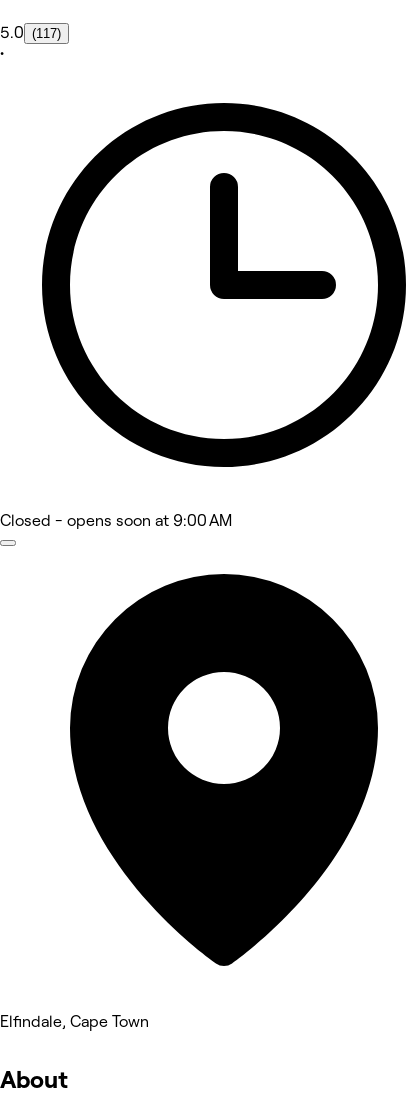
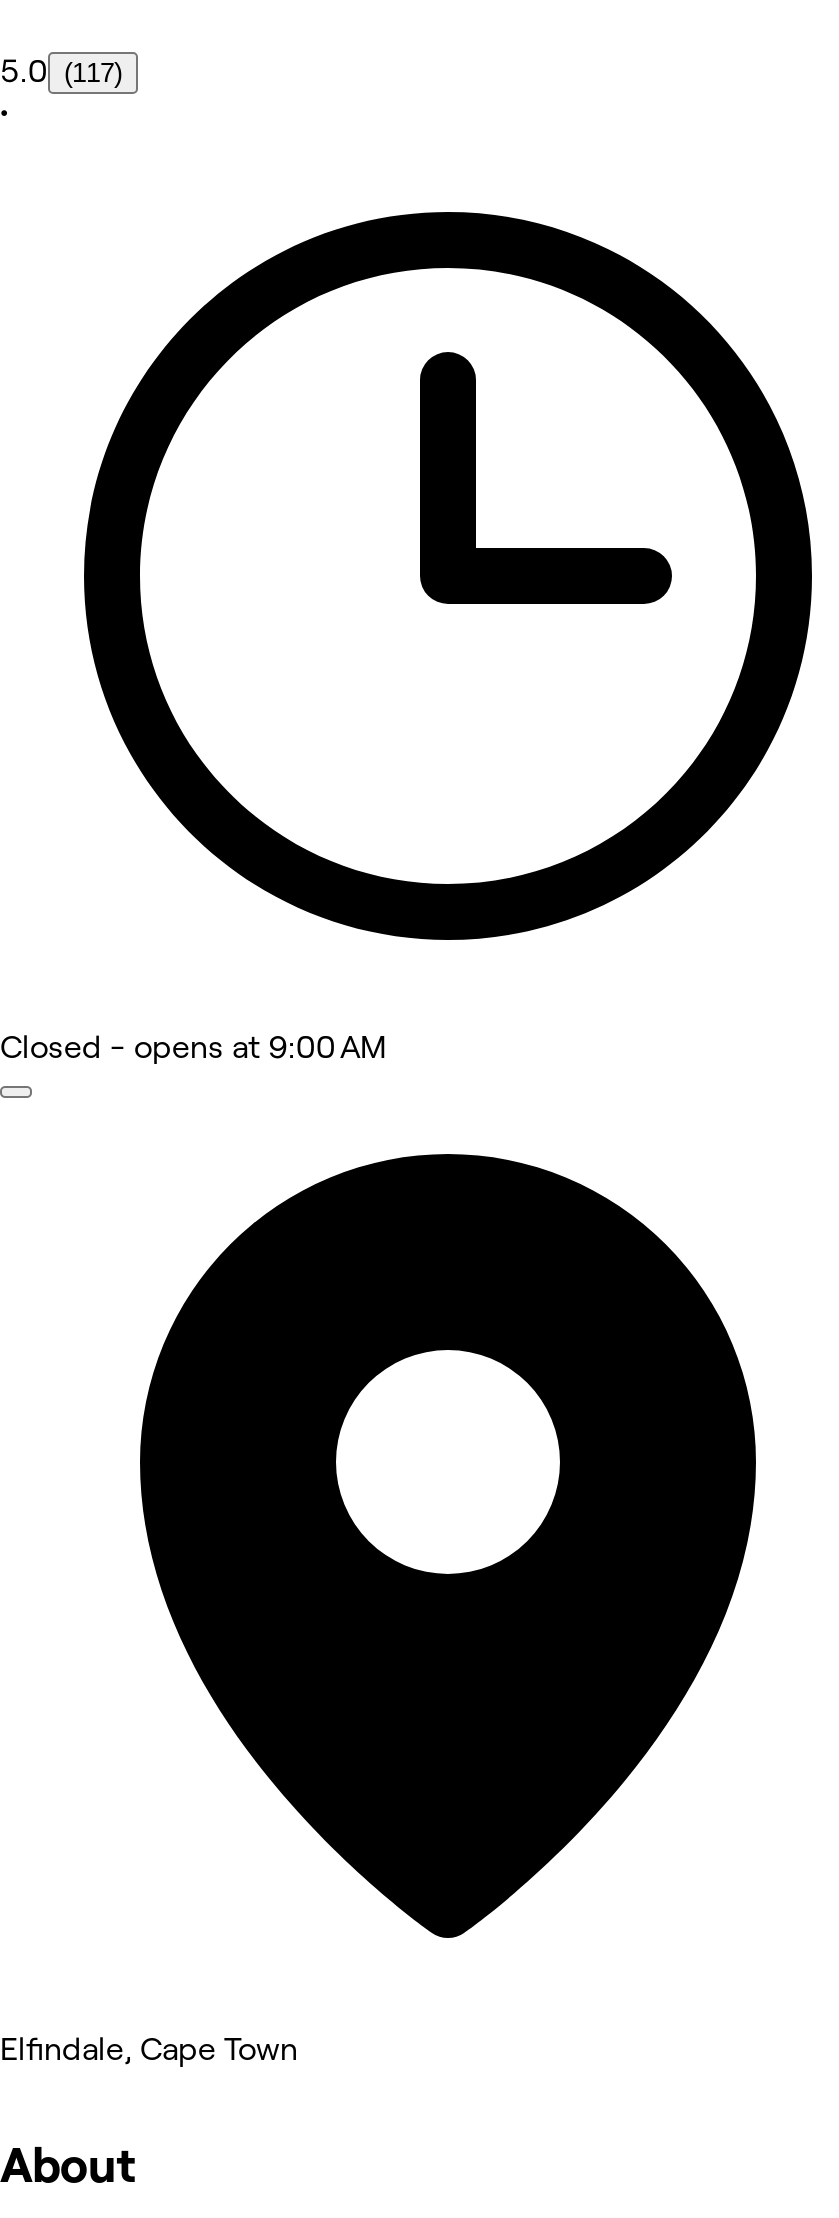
- Closed - opens soon at 9:00 AM
+ Closed - opens at 9:00 AM
